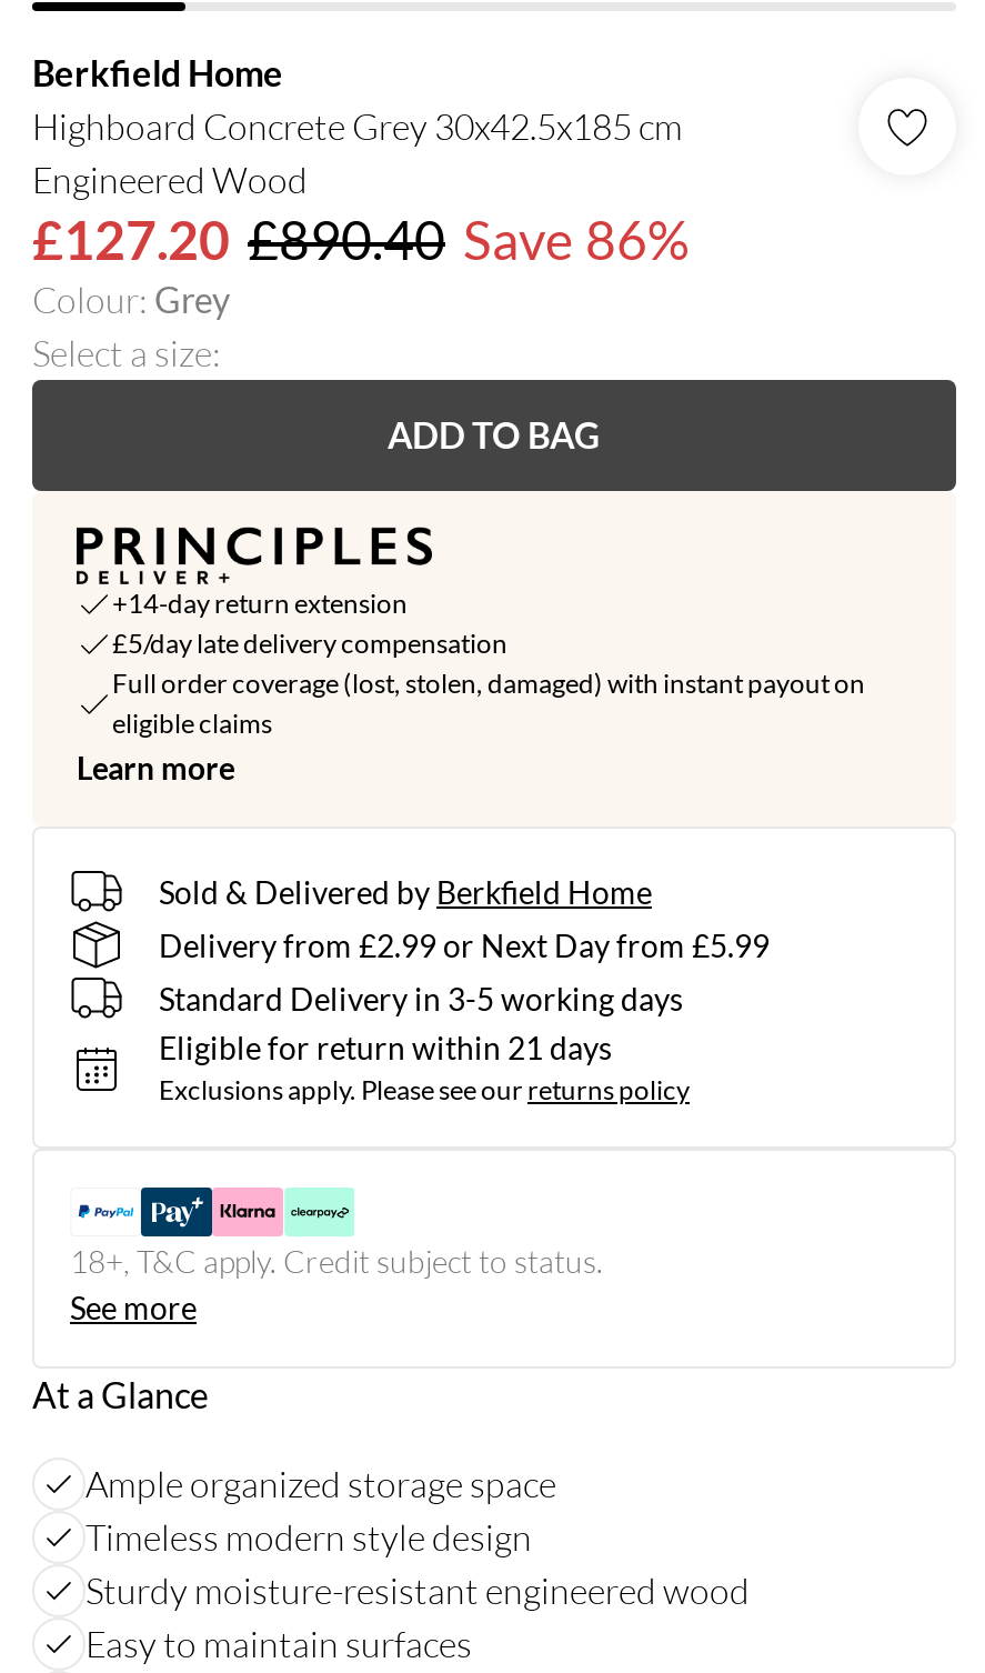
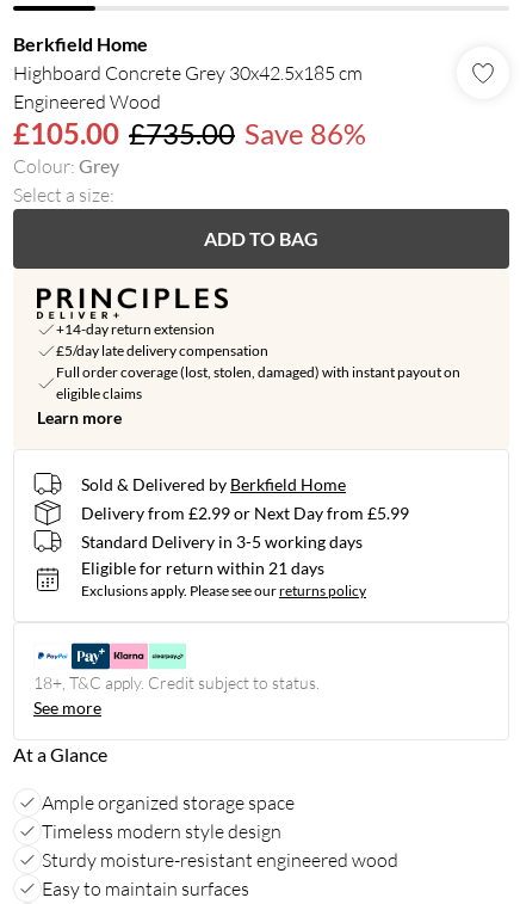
- £127.20 £890.40 Save 86%
+ £105.00 £735.00 Save 86%
